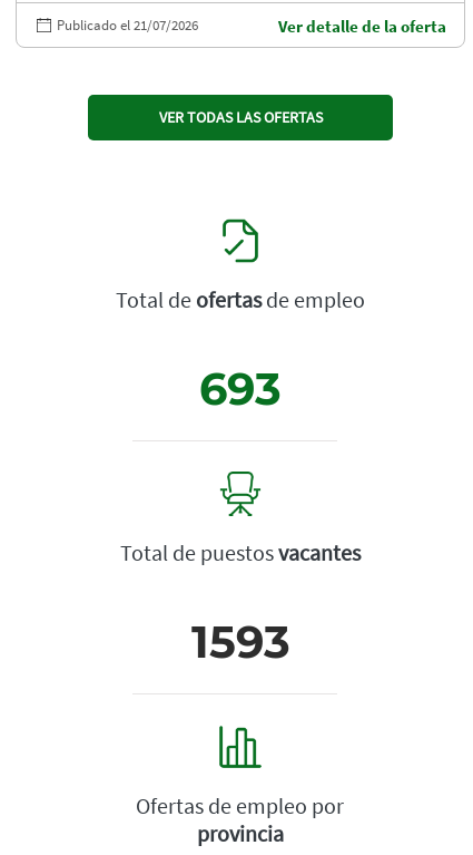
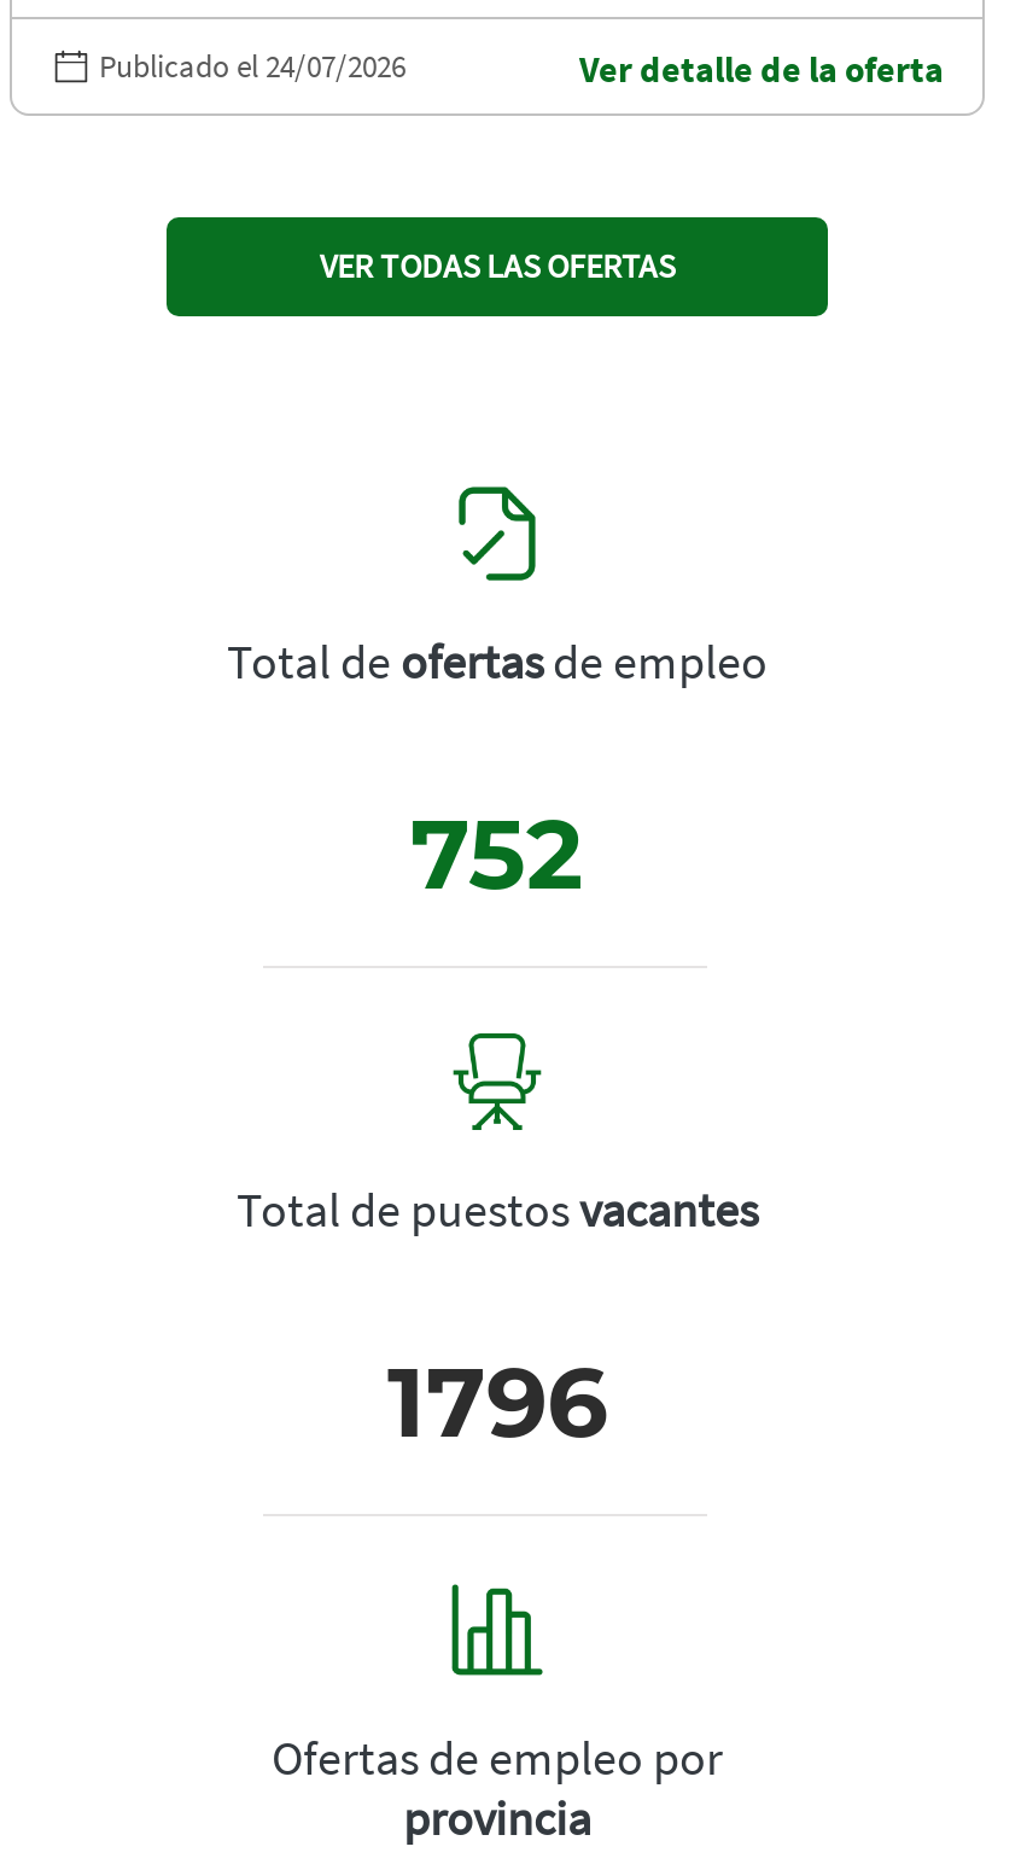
- Publicado el 21/07/2026
+ Publicado el 24/07/2026

- 693
+ 752

- 1593
+ 1796
